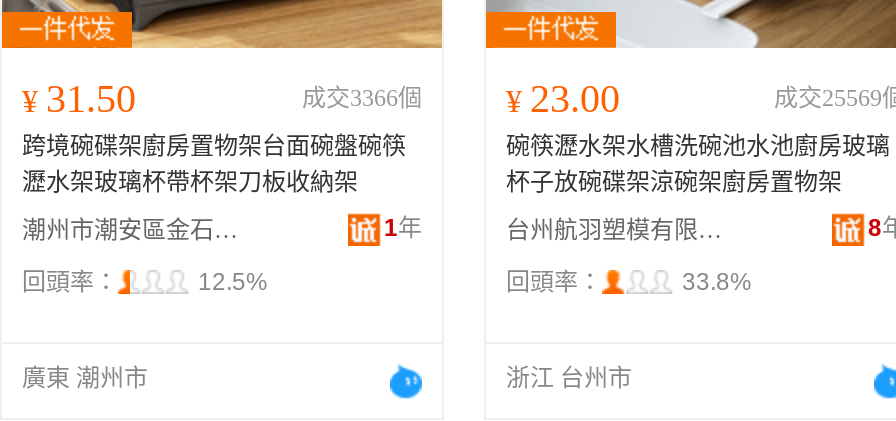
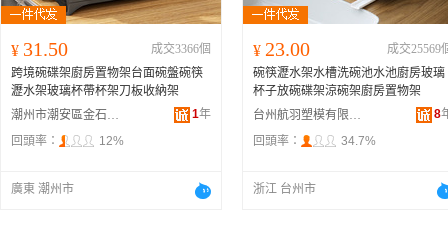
- 12.5%
+ 12%

- 33.8%
+ 34.7%
